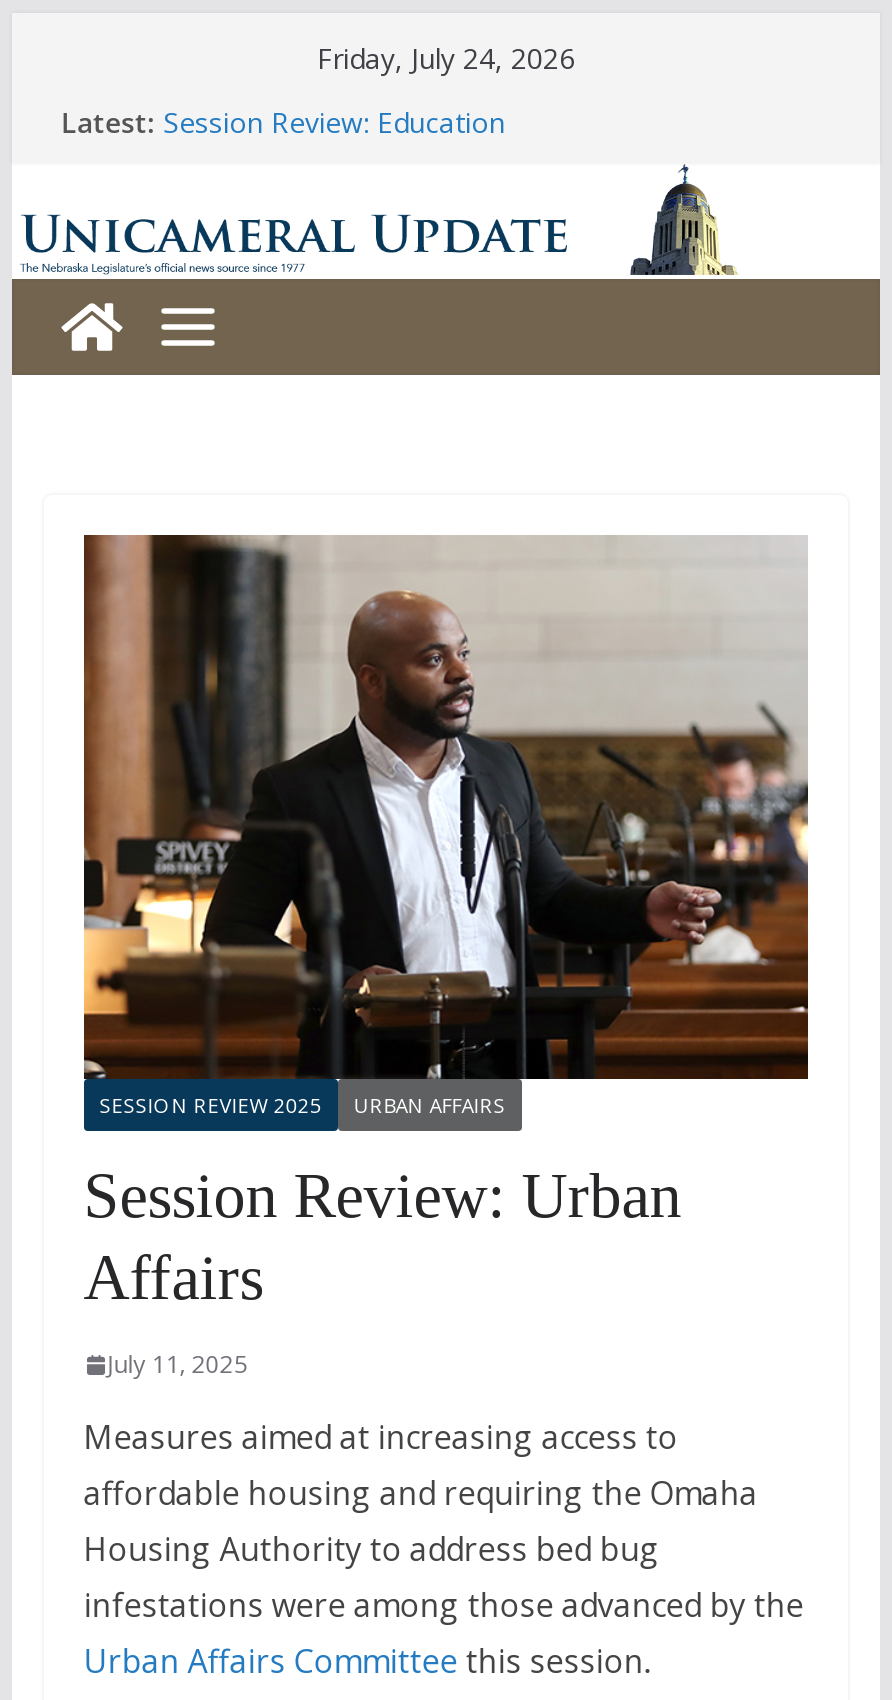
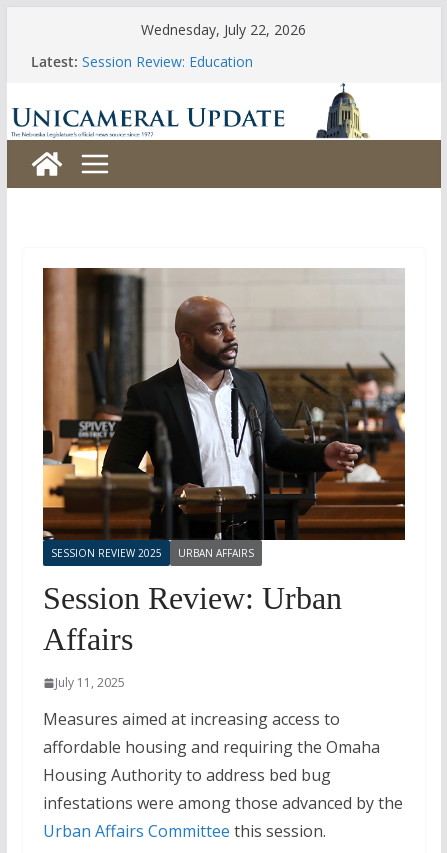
- Friday, July 24, 2026
+ Wednesday, July 22, 2026
